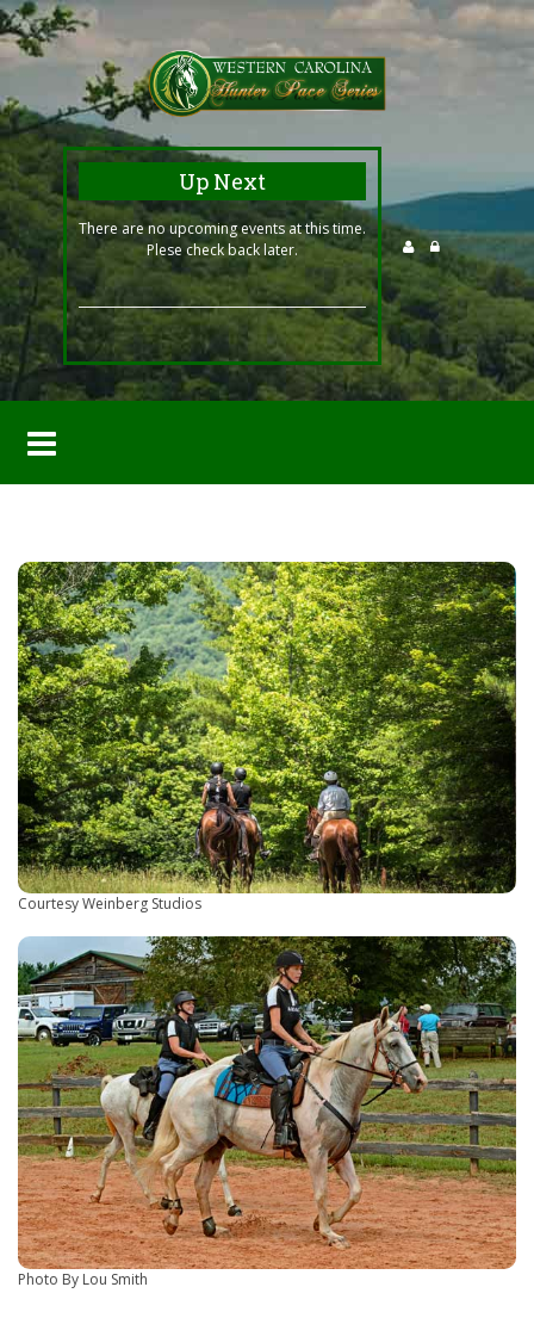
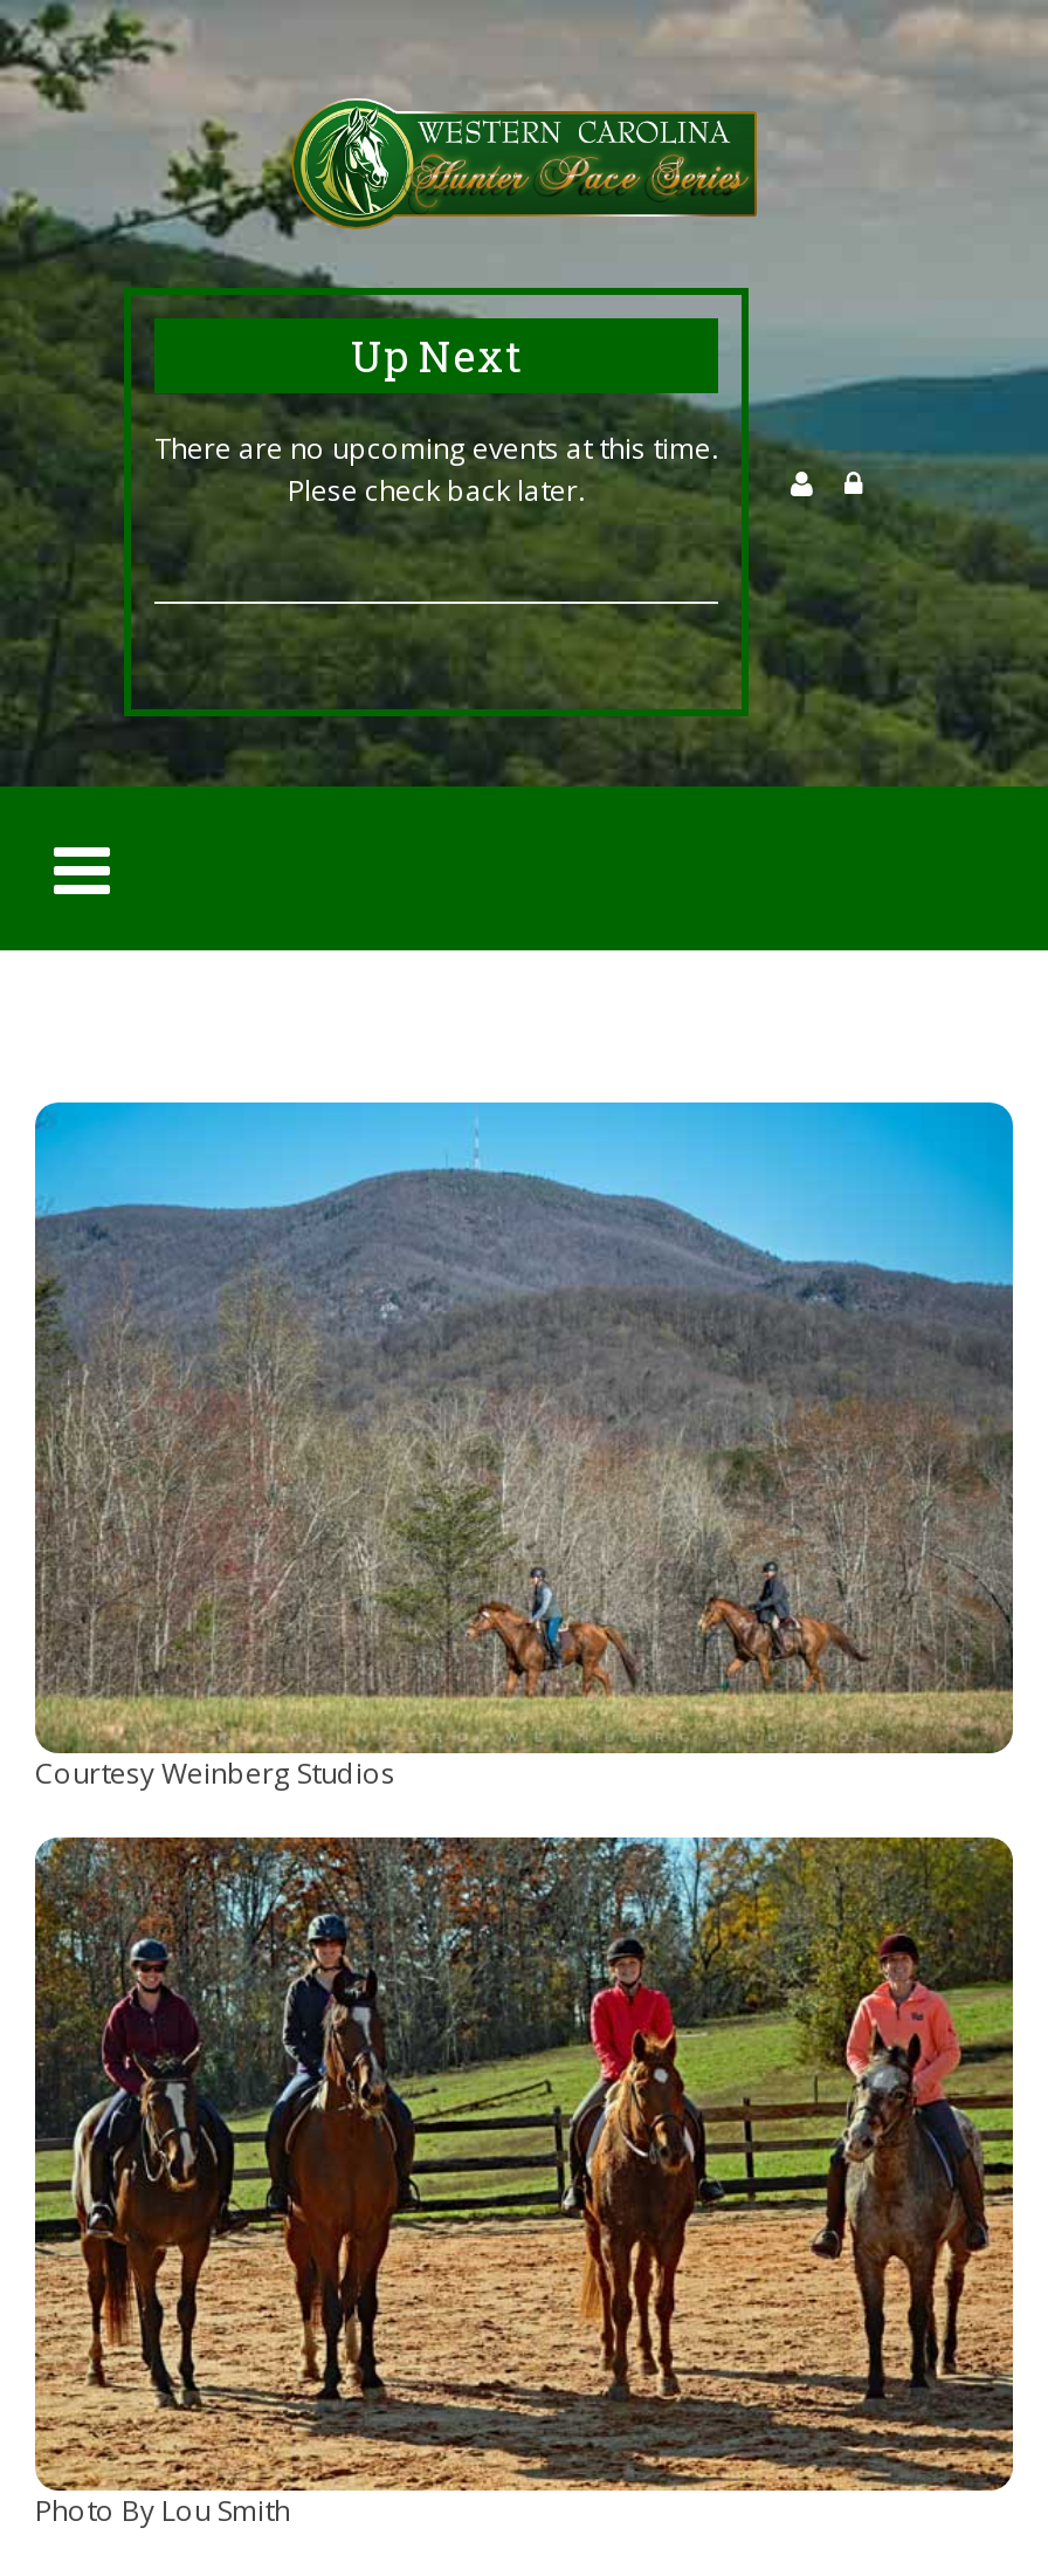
- [image]
+ [image]

- [image]
+ [image]
